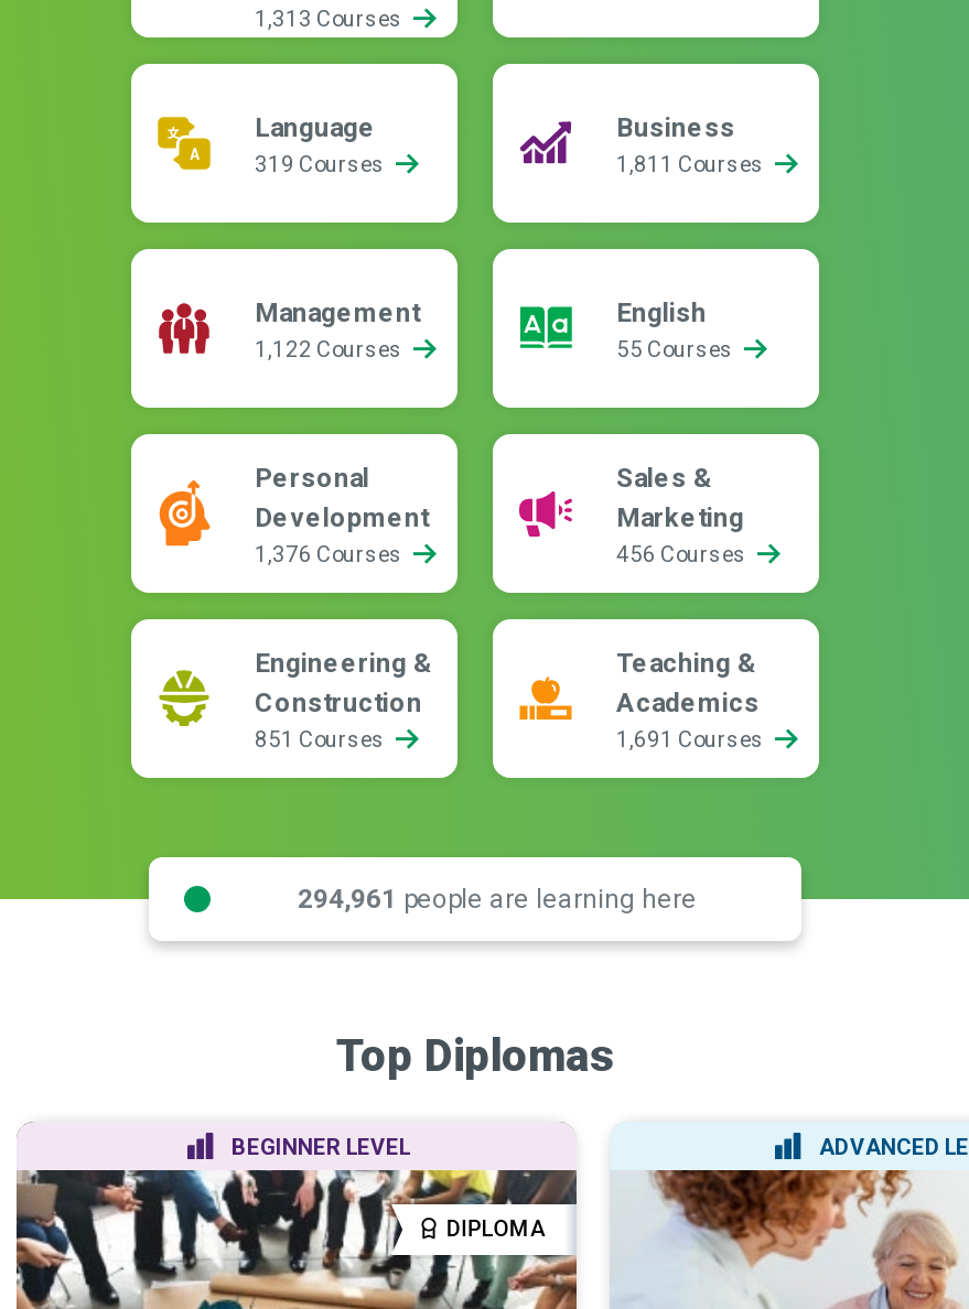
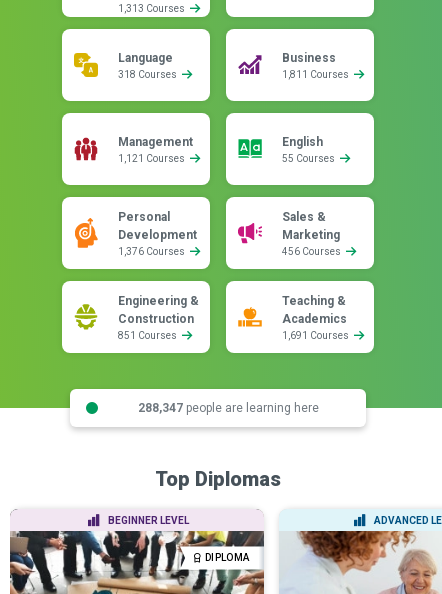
- 319 Courses
+ 318 Courses

- 1,122 Courses
+ 1,121 Courses

- 294,961 people are learning here
+ 288,347 people are learning here
